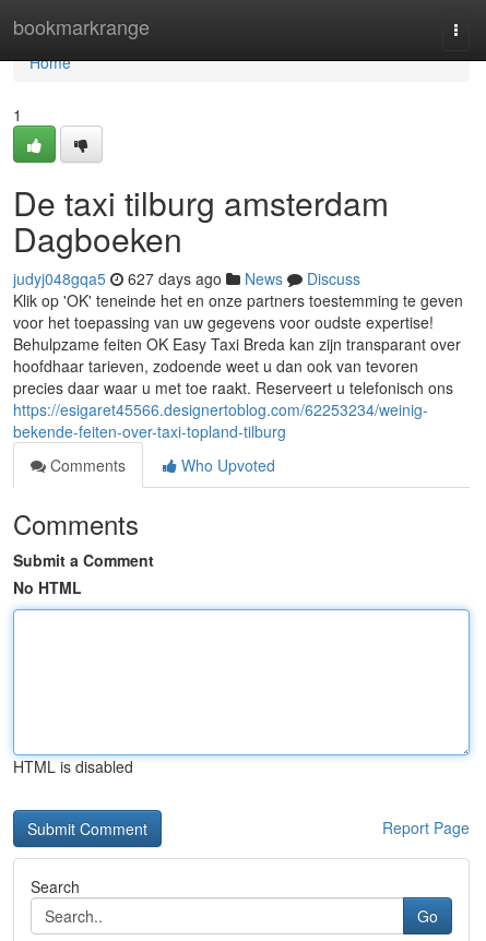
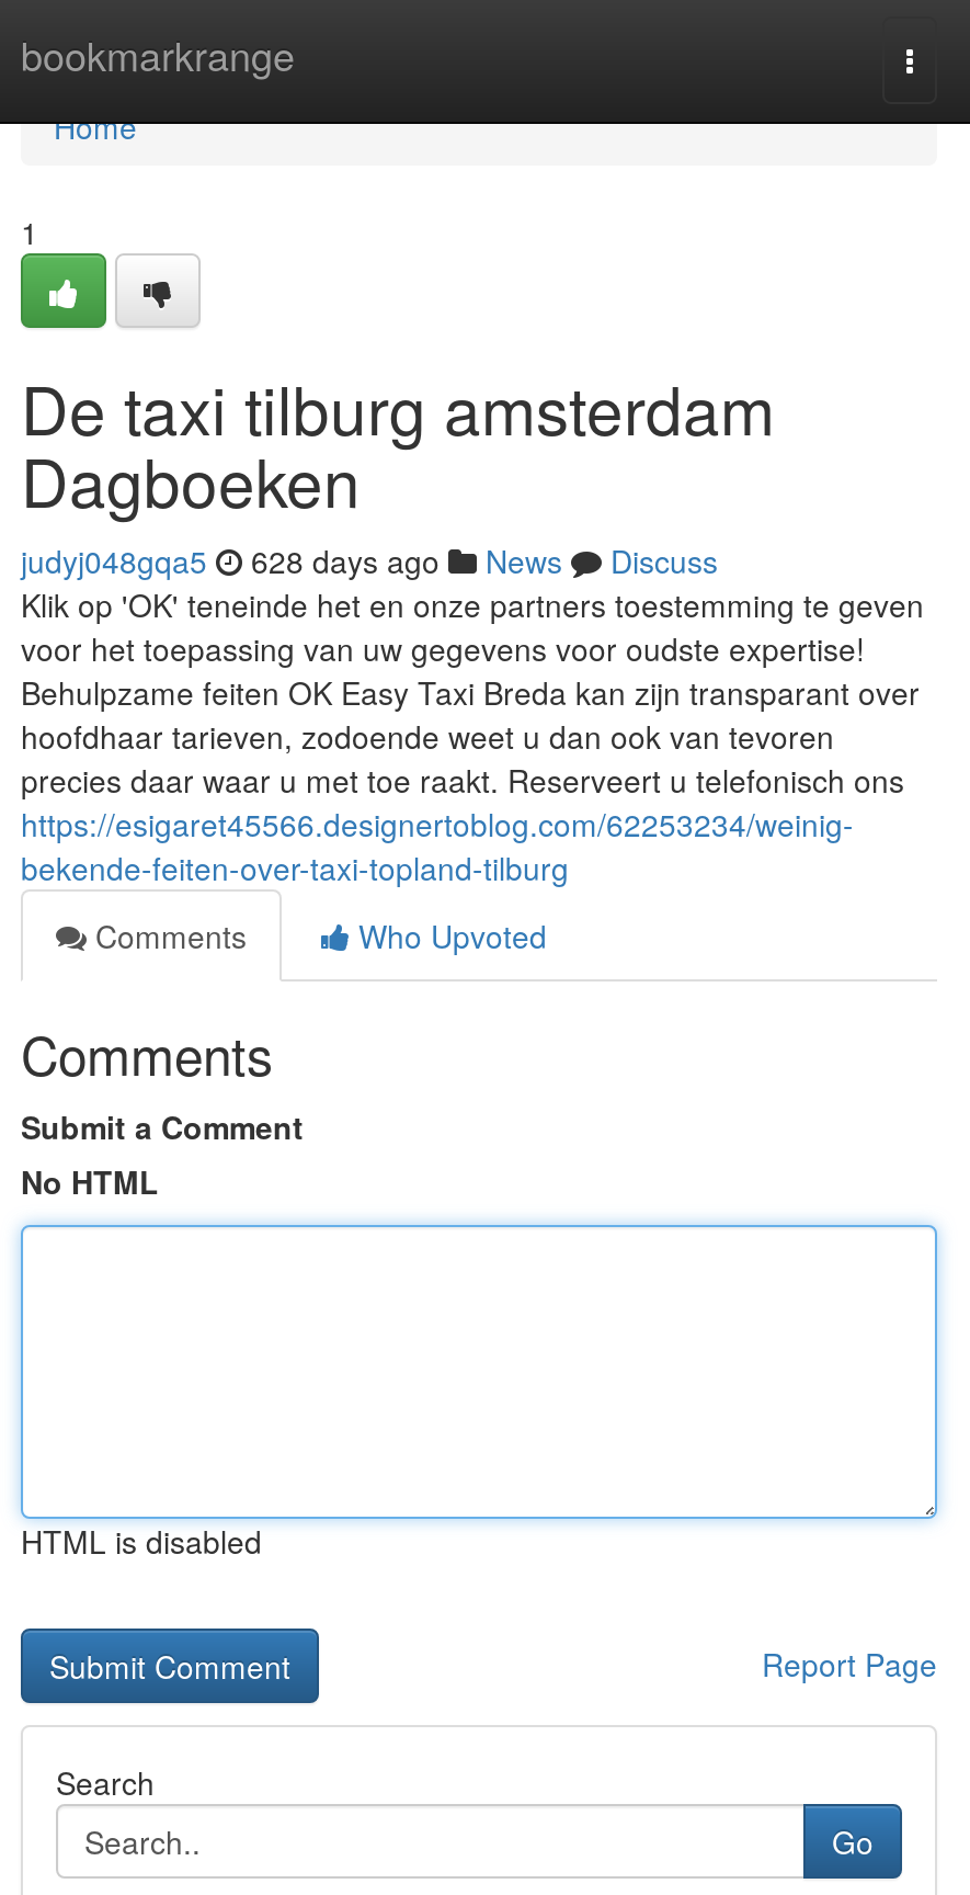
- judyj048gqa5 627 days ago News Discuss
+ judyj048gqa5 628 days ago News Discuss
